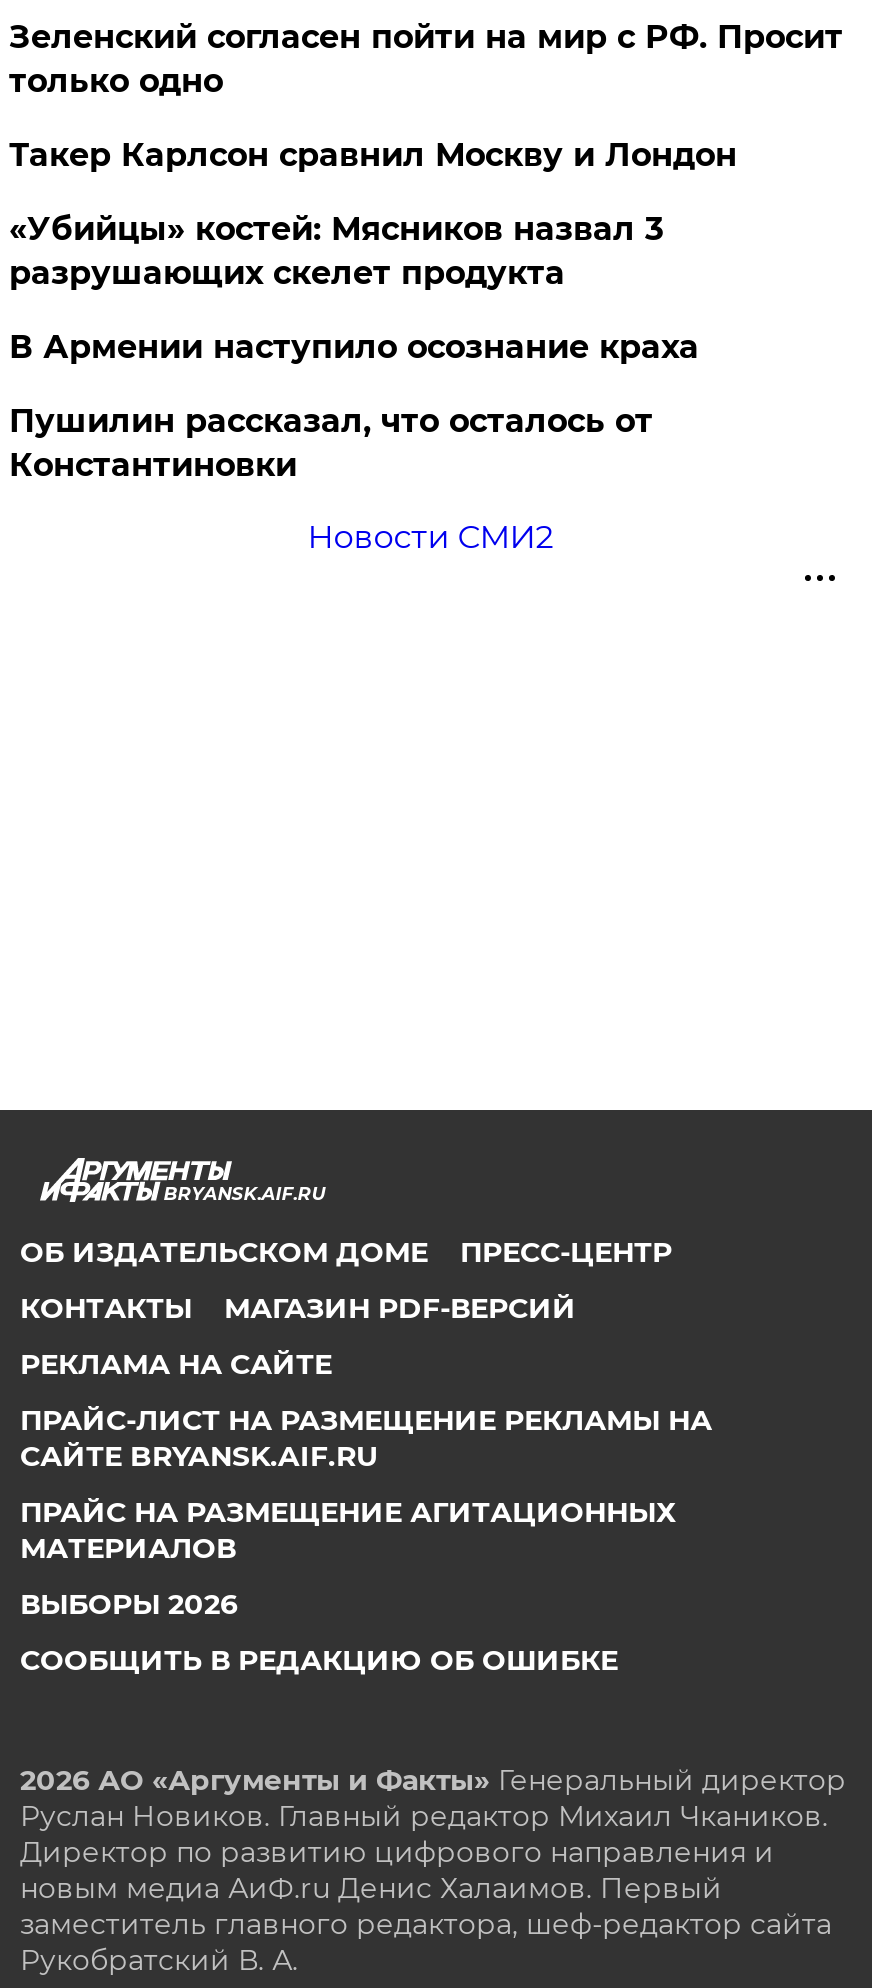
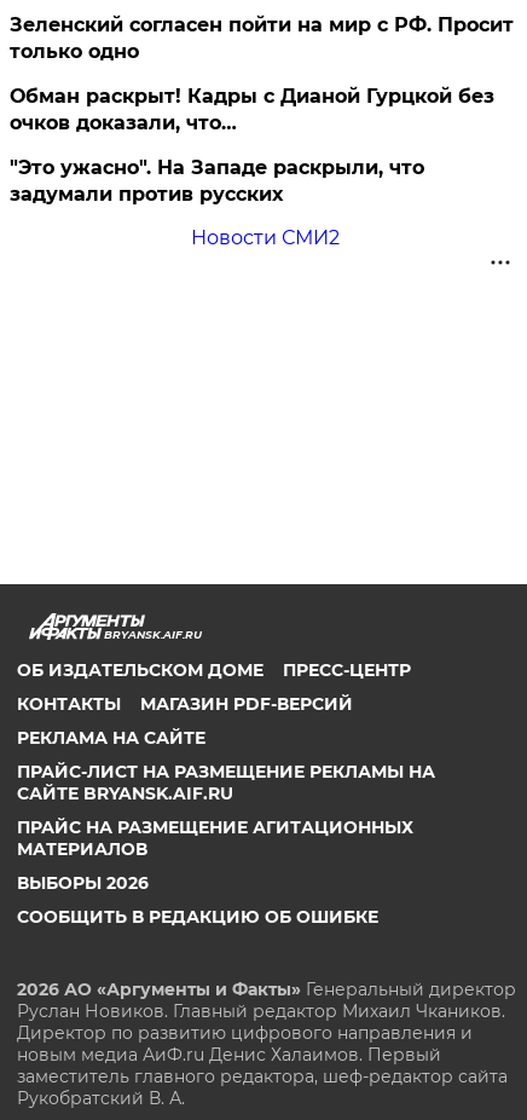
- Такер Карлсон сравнил Москву и Лондон
- «Убийцы» костей: Мясников назвал 3
- разрушающих скелет продукта
- В Армении наступило осознание краха
- Пушилин рассказал, что осталось от
- Константиновки
+ Обман раскрыт! Кадры с Дианой Гурцкой без
+ очков доказали, что…
+ "Это ужасно". На Западе раскрыли, что
+ задумали против русских
